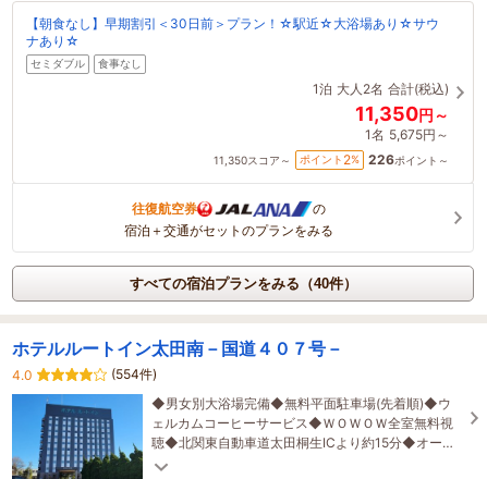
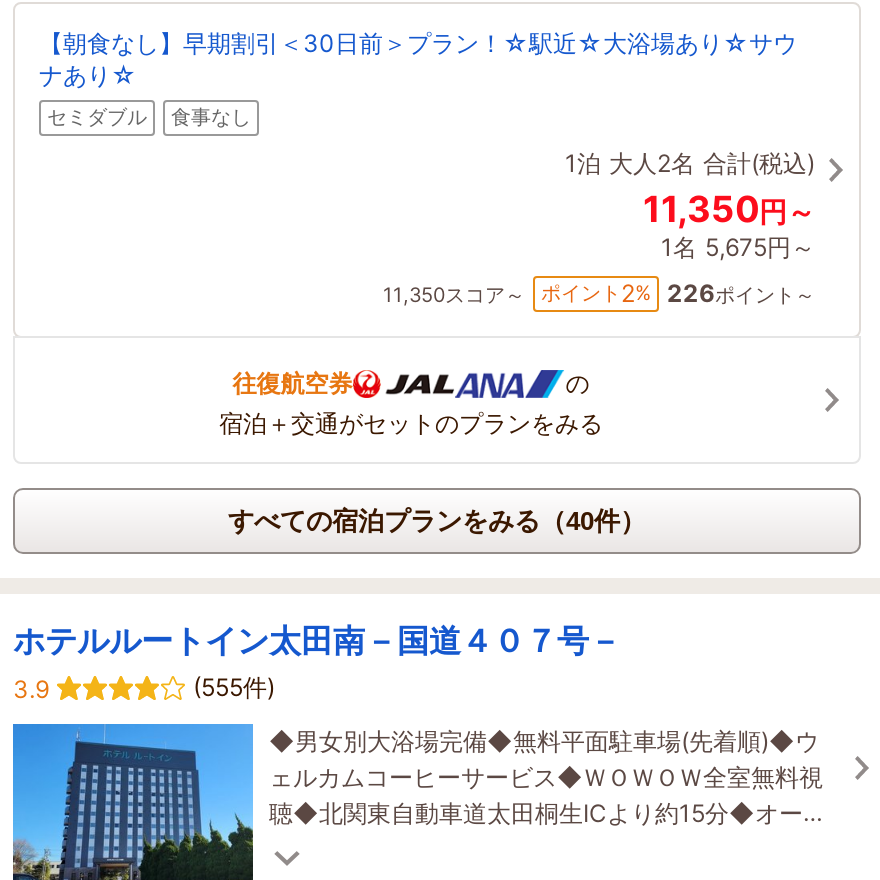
- 4.0
+ 3.9

- (554件)
+ (555件)
